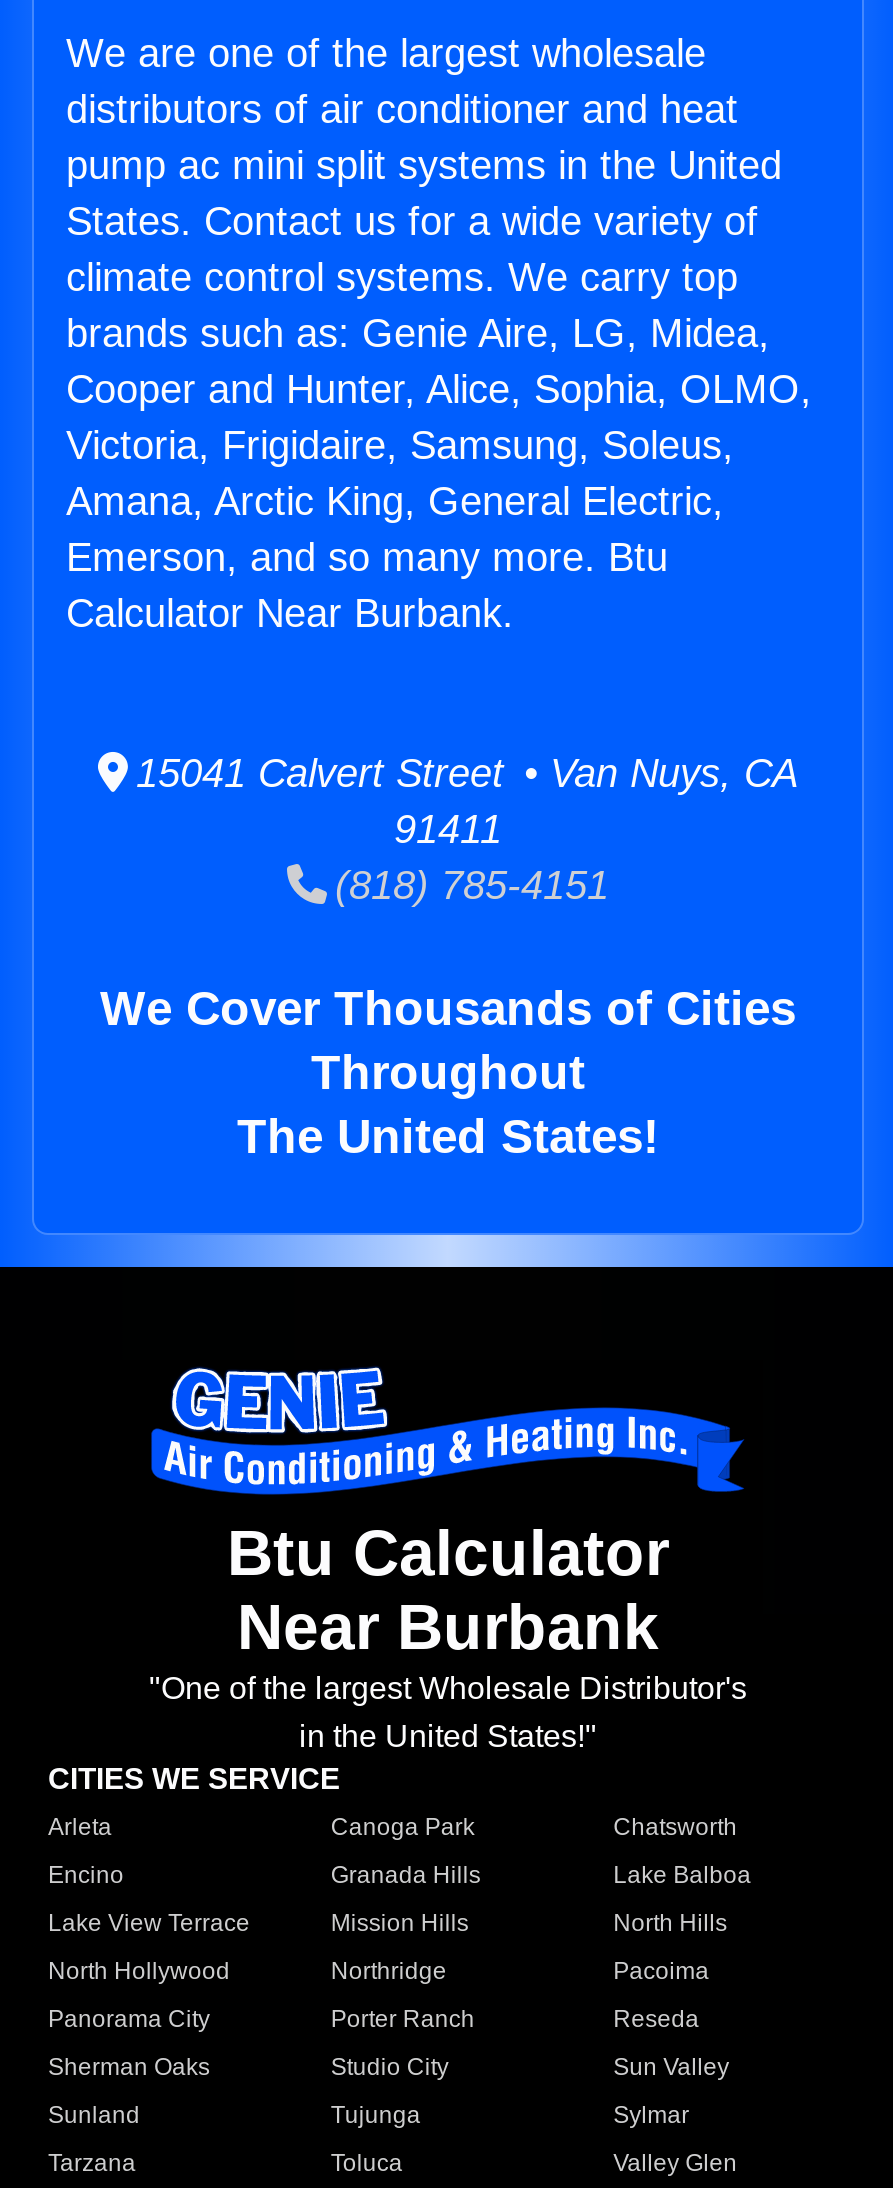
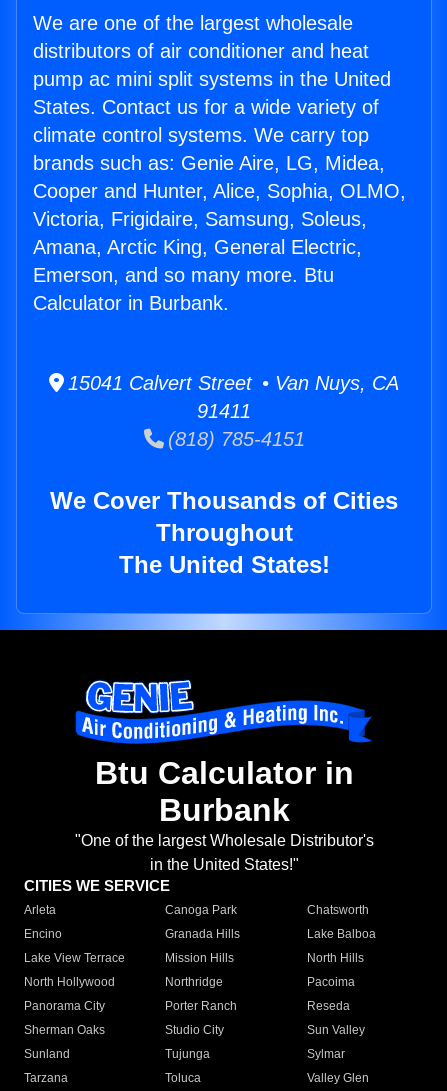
- Calculator Near Burbank.
+ Calculator in Burbank.

- Btu Calculator
- Near Burbank
+ Btu Calculator in
+ Burbank
